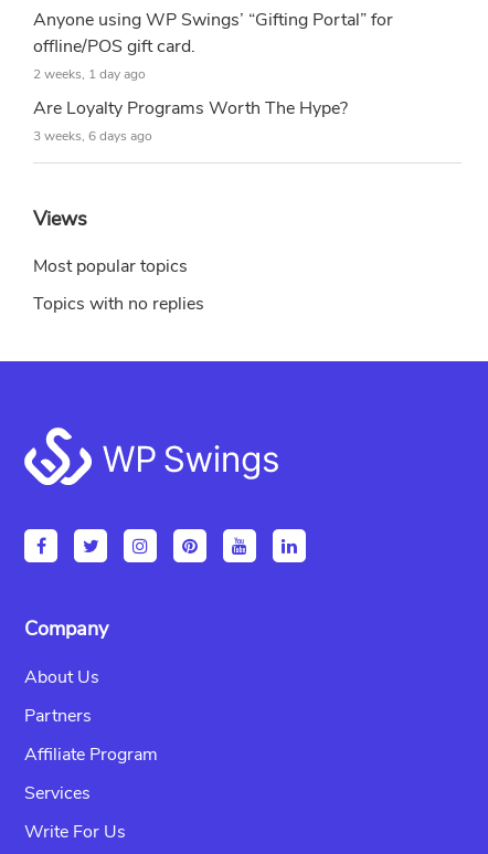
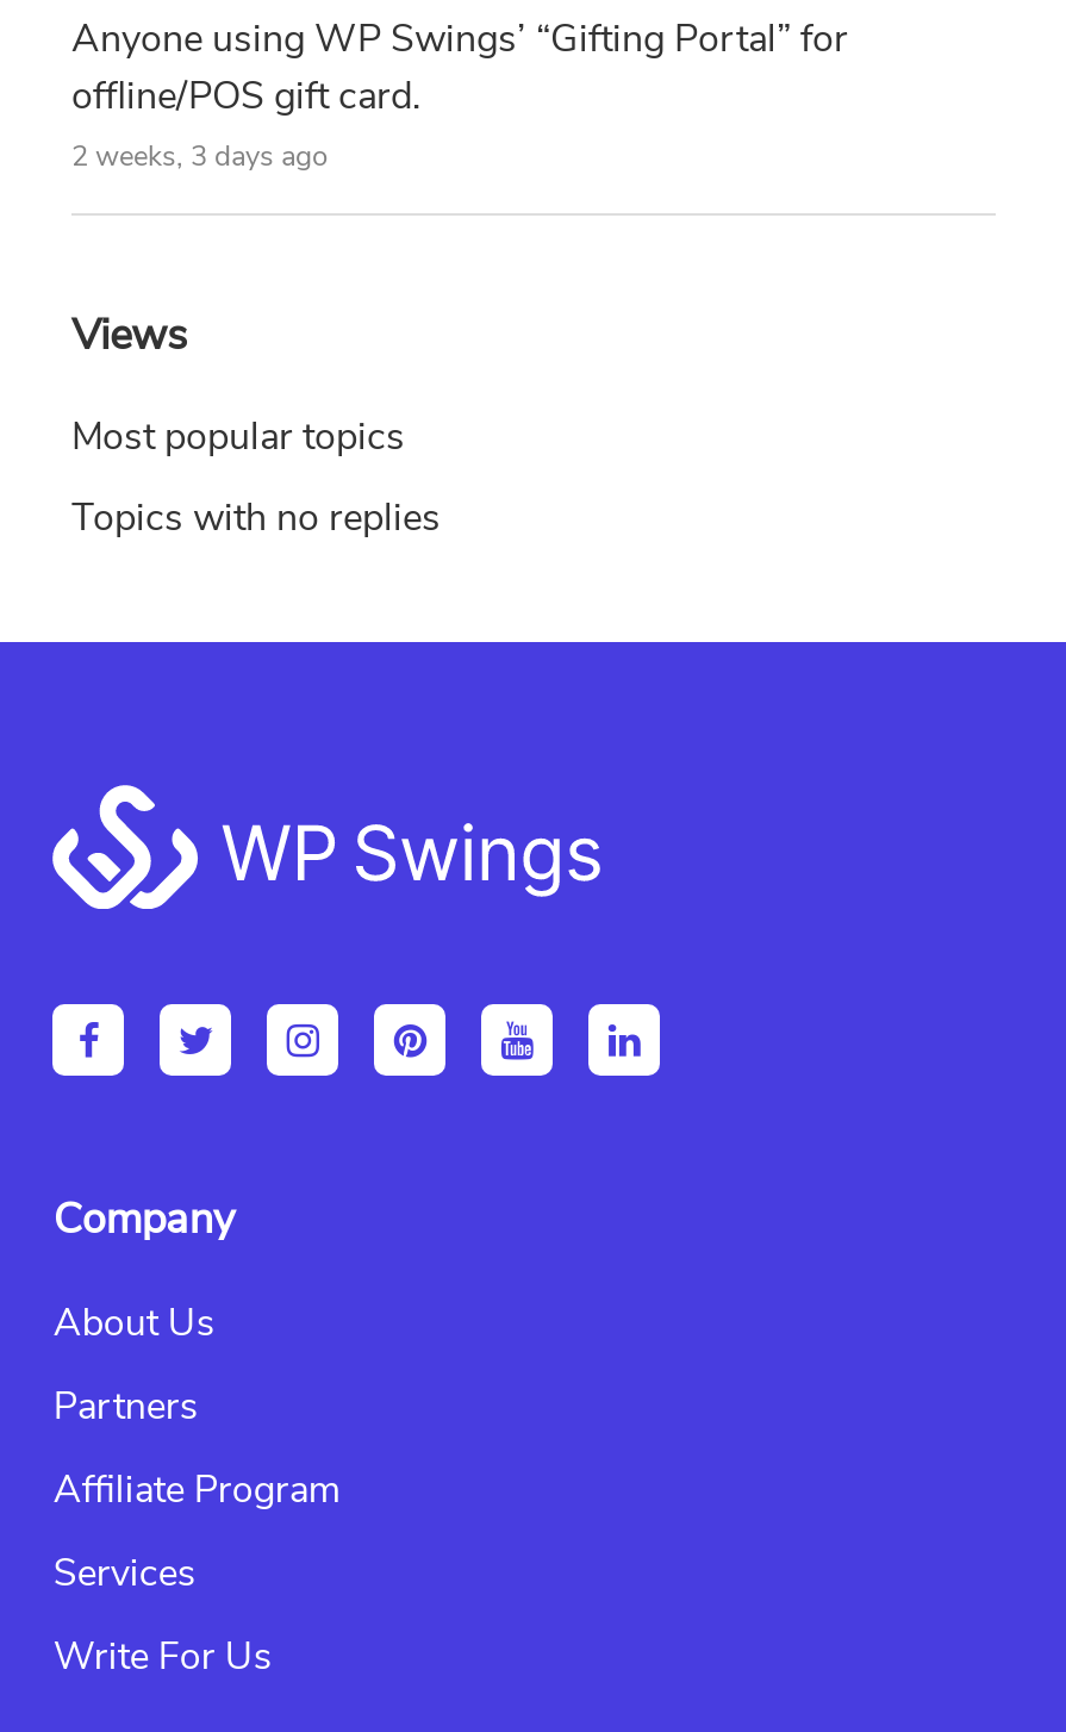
- 2 weeks, 1 day ago
- Are Loyalty Programs Worth The Hype?
- 3 weeks, 6 days ago
+ 2 weeks, 3 days ago
